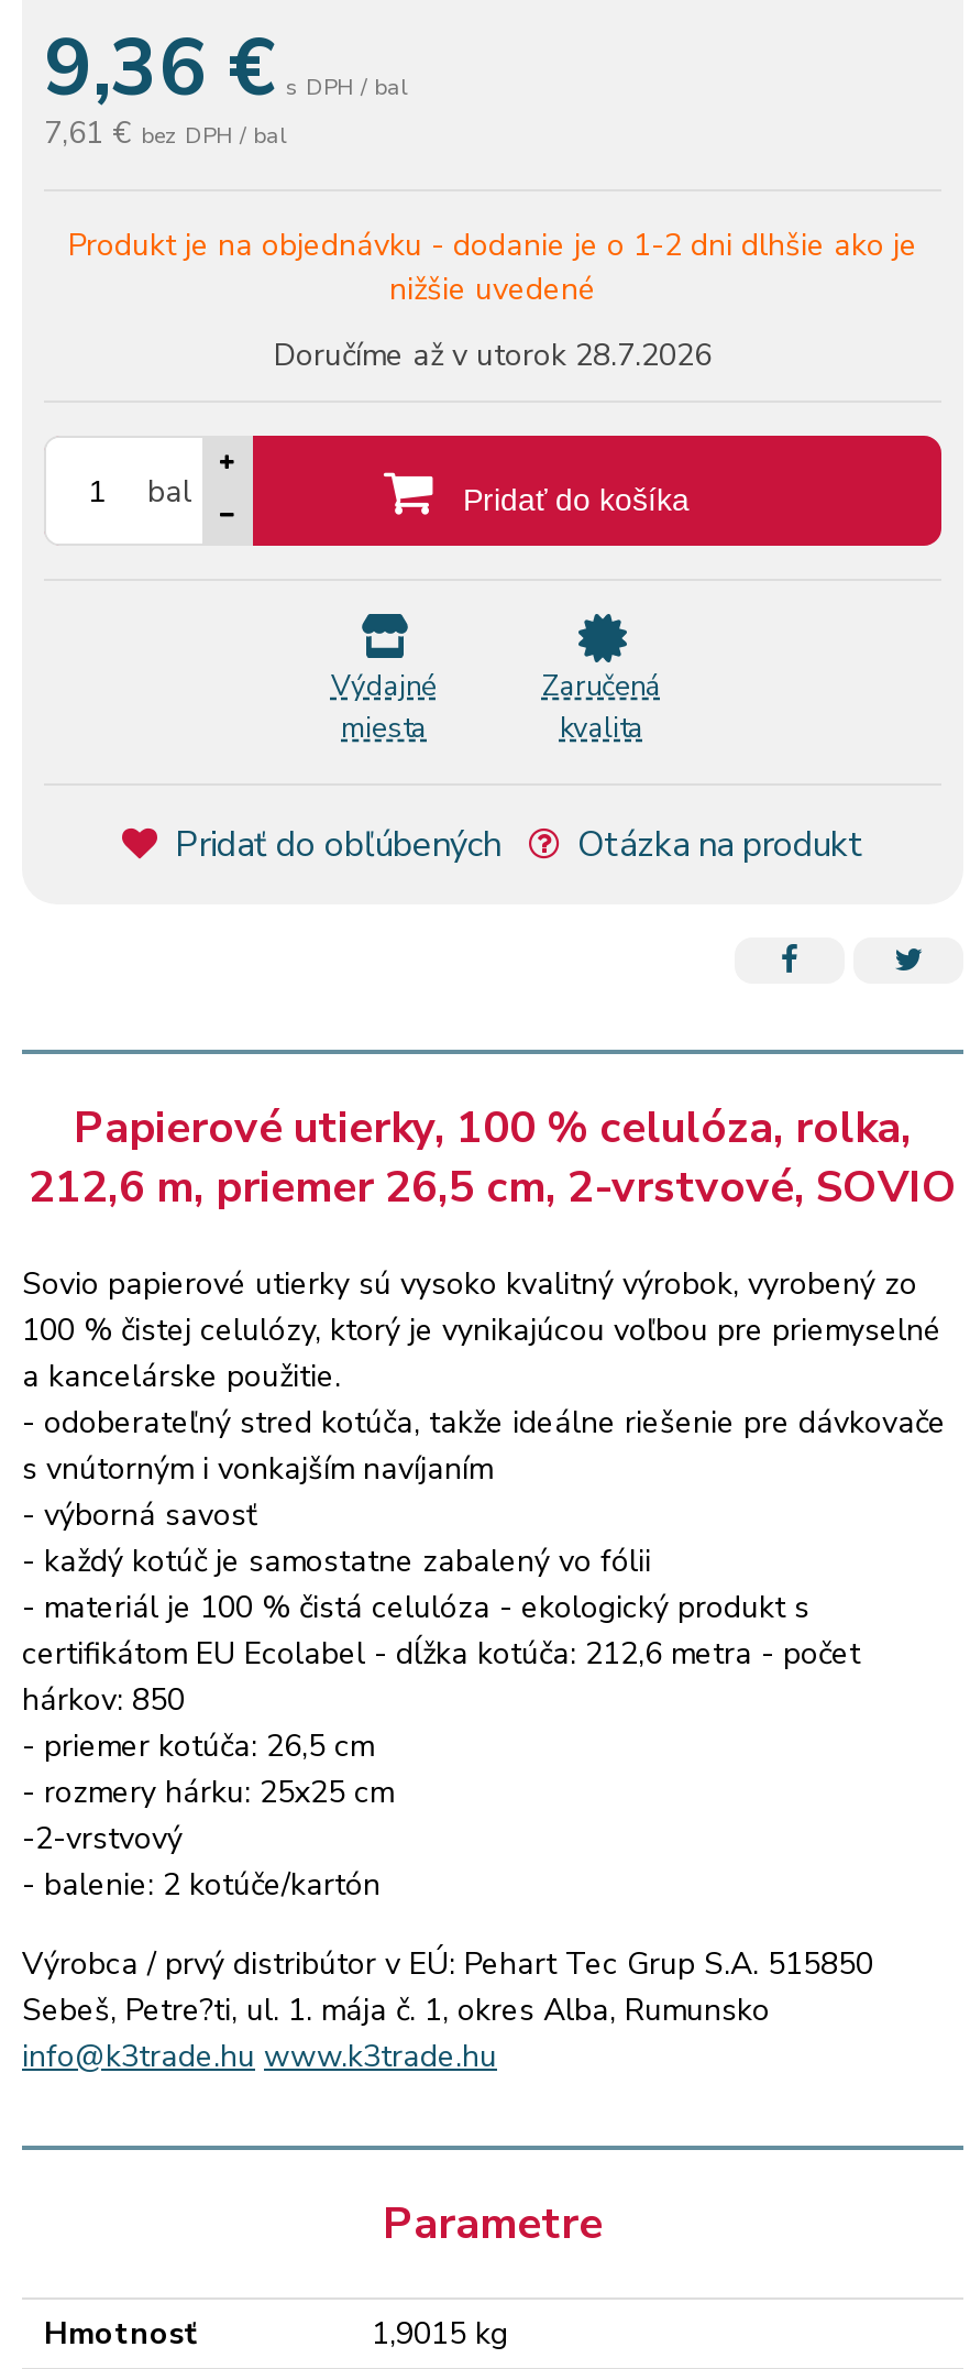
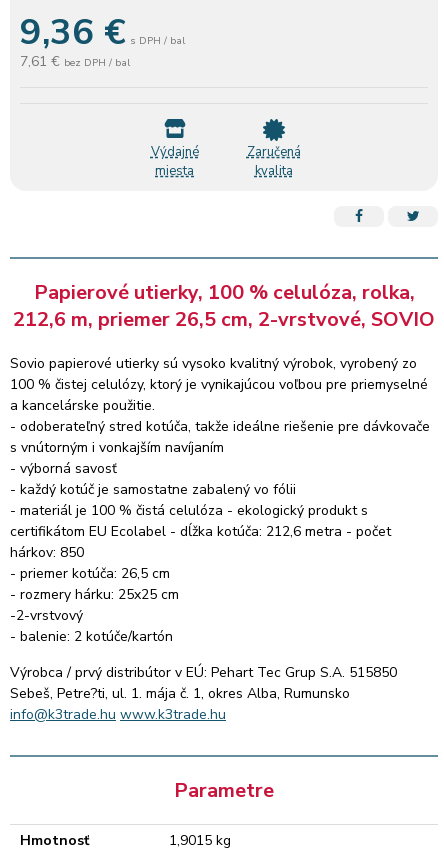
- Produkt je na objednávku - dodanie je o 1-2 dni dlhšie ako je
- nižšie uvedené
- Doručíme až v utorok 28.7.2026
- bal
- Pridať do košíka

- Pridať do obľúbených
- Otázka na produkt
